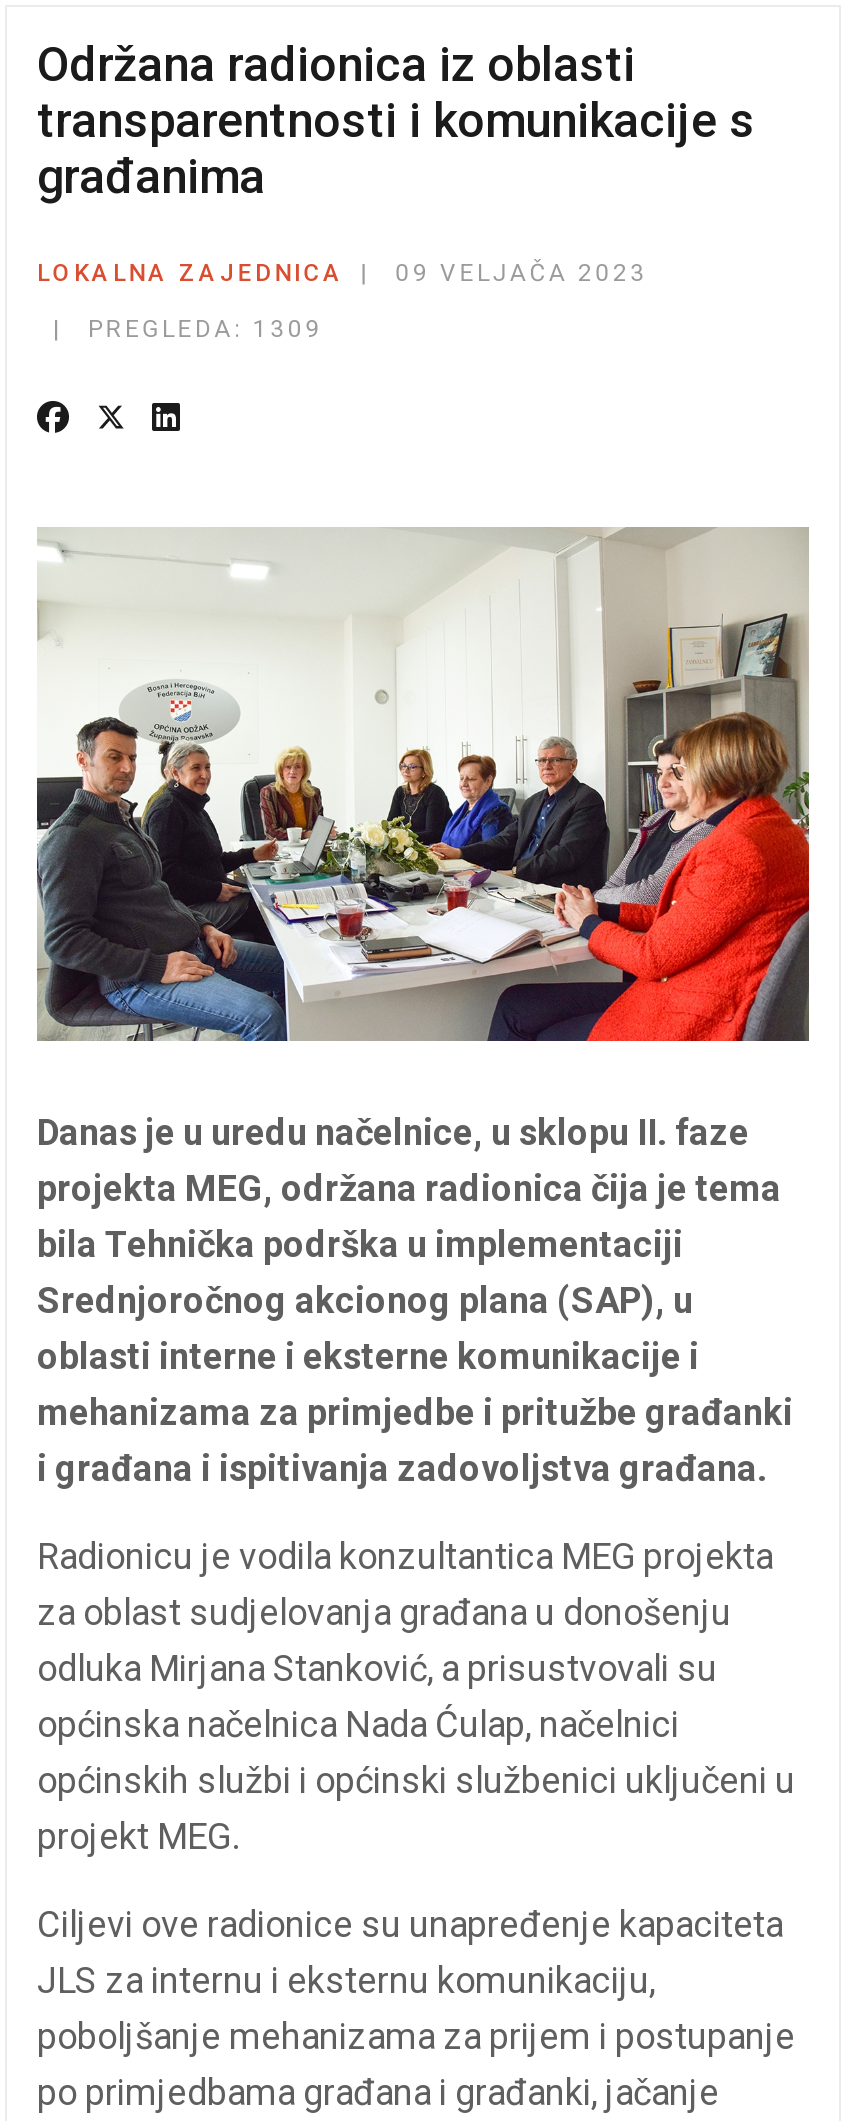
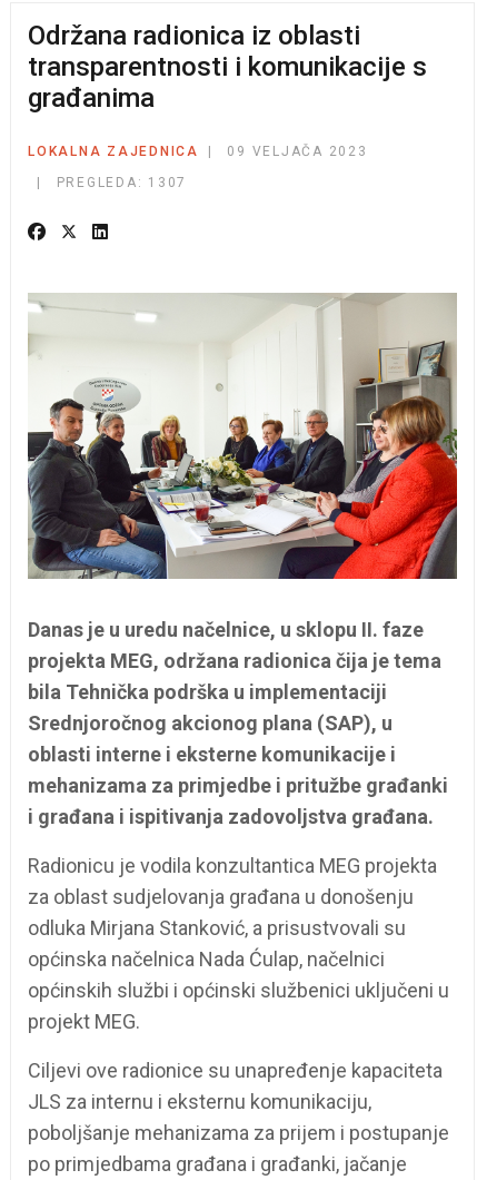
- PREGLEDA: 1309
+ PREGLEDA: 1307
